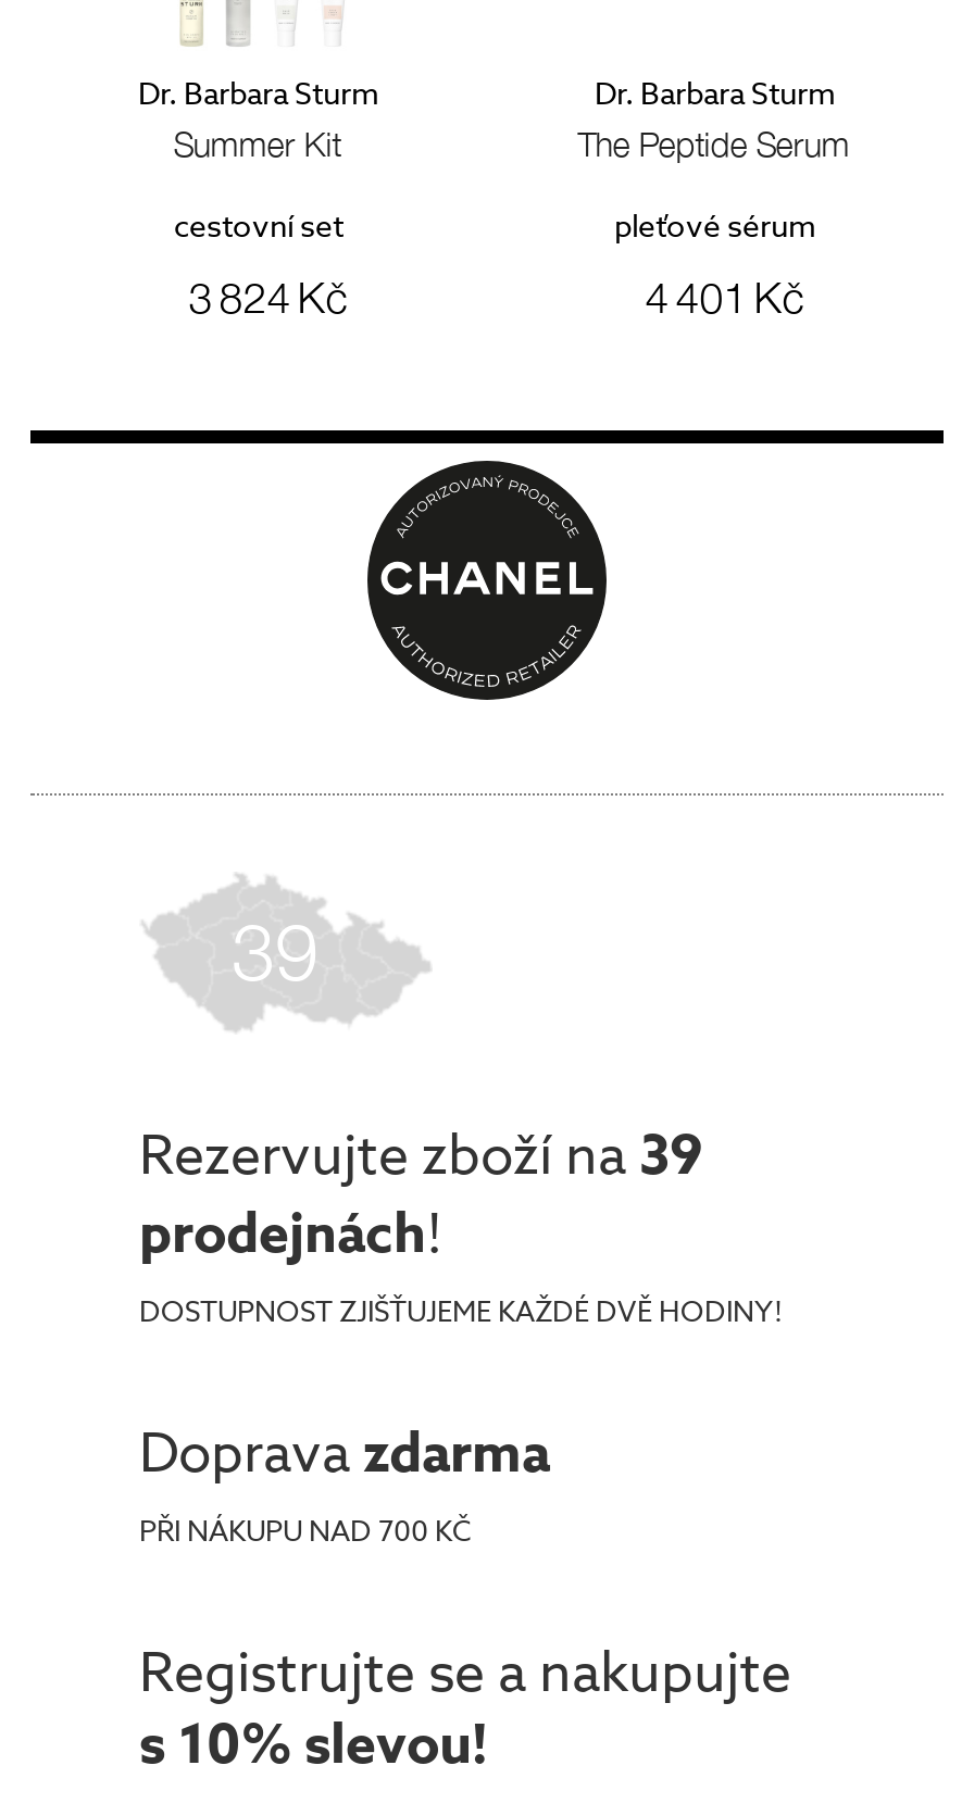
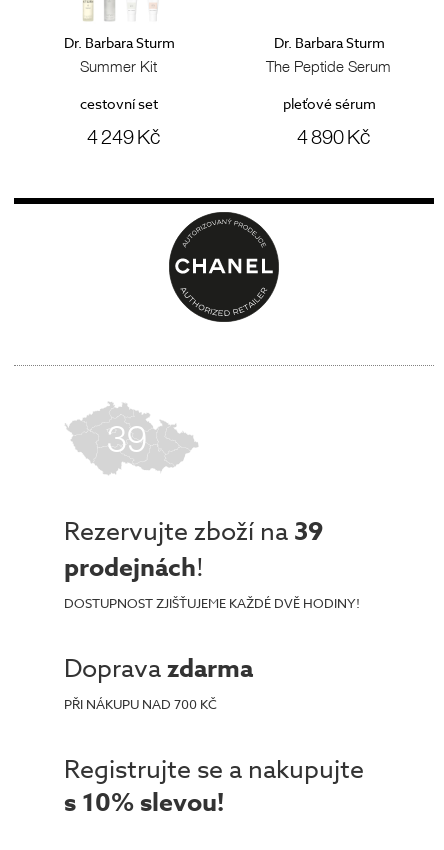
- 3 824 Kč
+ 4 249 Kč

- 4 401 Kč
+ 4 890 Kč
